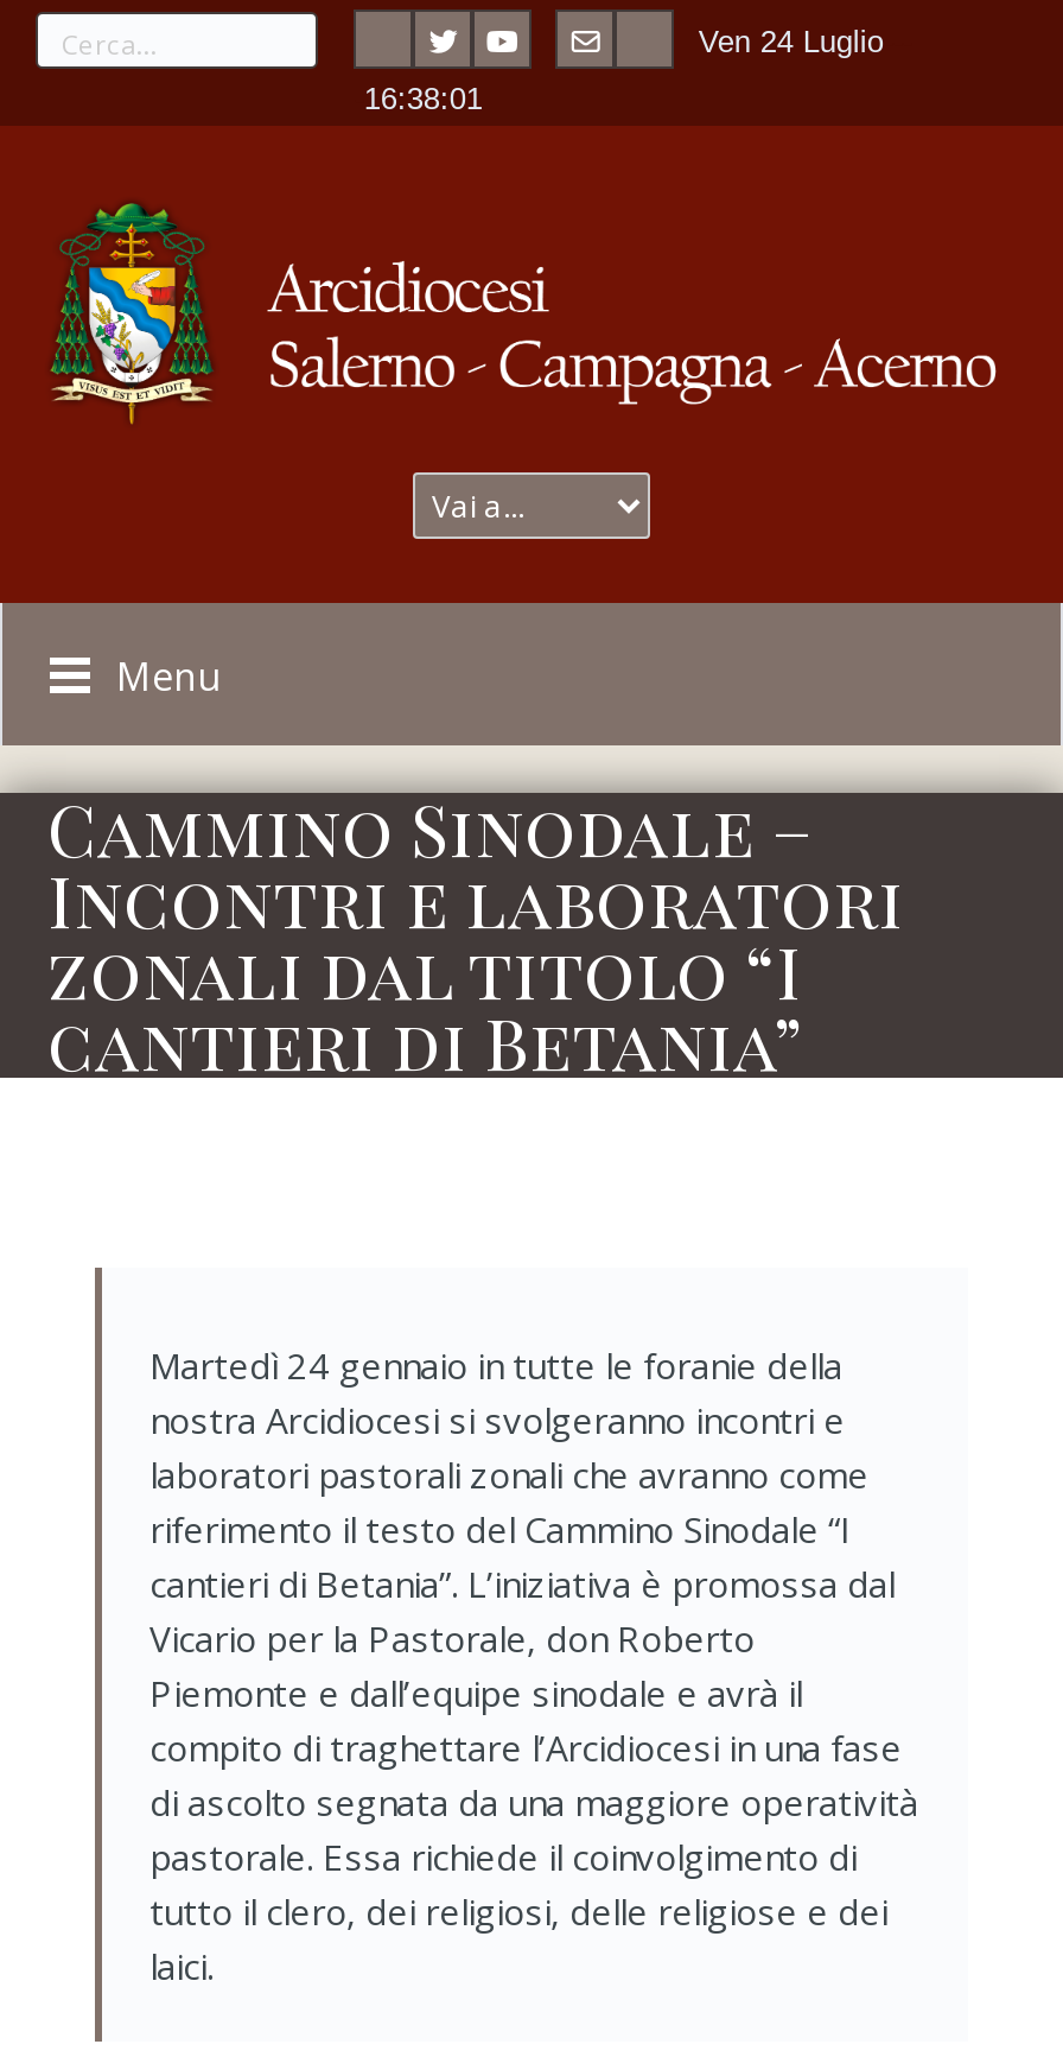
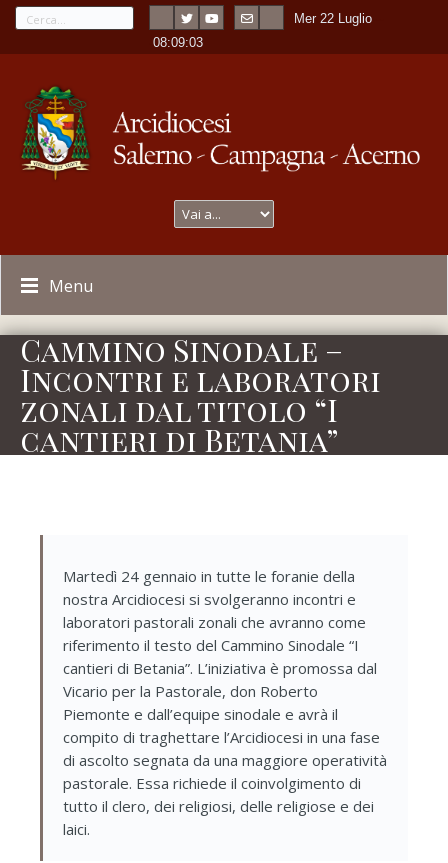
- Ven 24 Luglio ---
+ Mer 22 Luglio ---

- - 16:38:01
+ - 08:09:03
